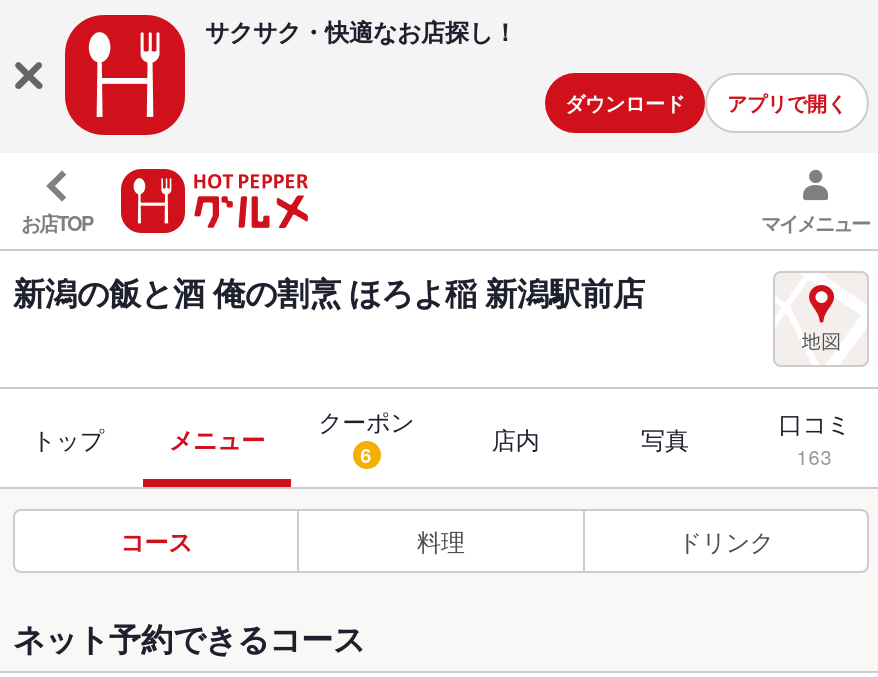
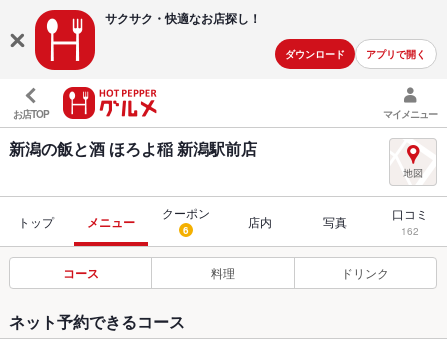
- 新潟の飯と酒 俺の割烹 ほろよ稲 新潟駅前店
+ 新潟の飯と酒 ほろよ稲 新潟駅前店

- 163
+ 162
